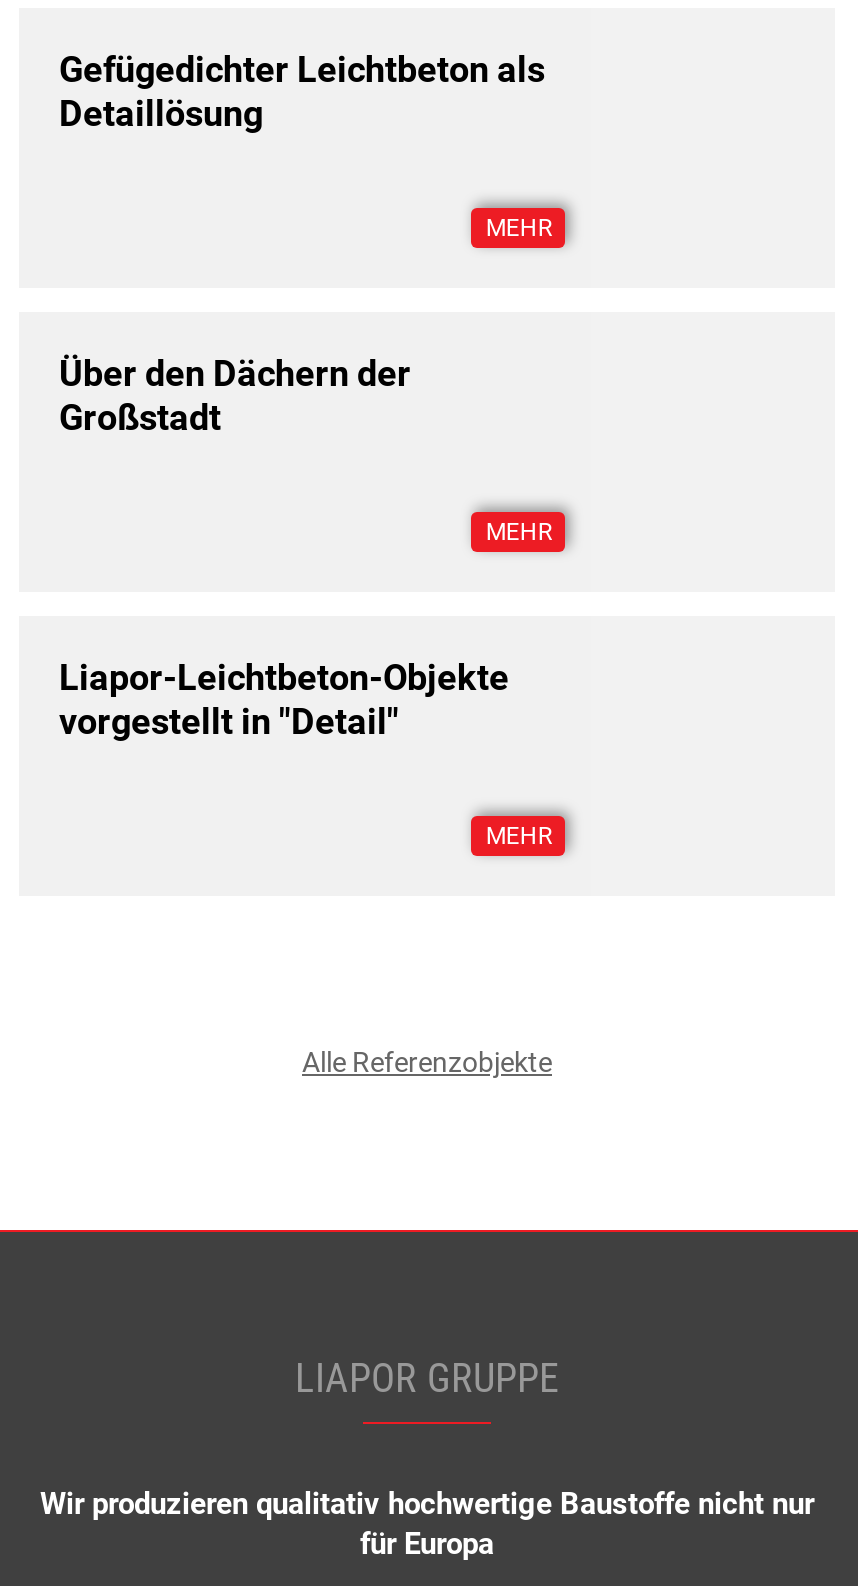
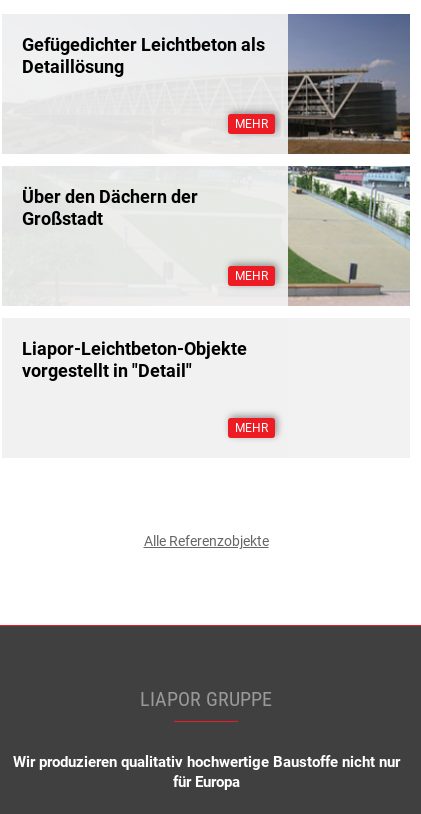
+ [image]

+ [image]
